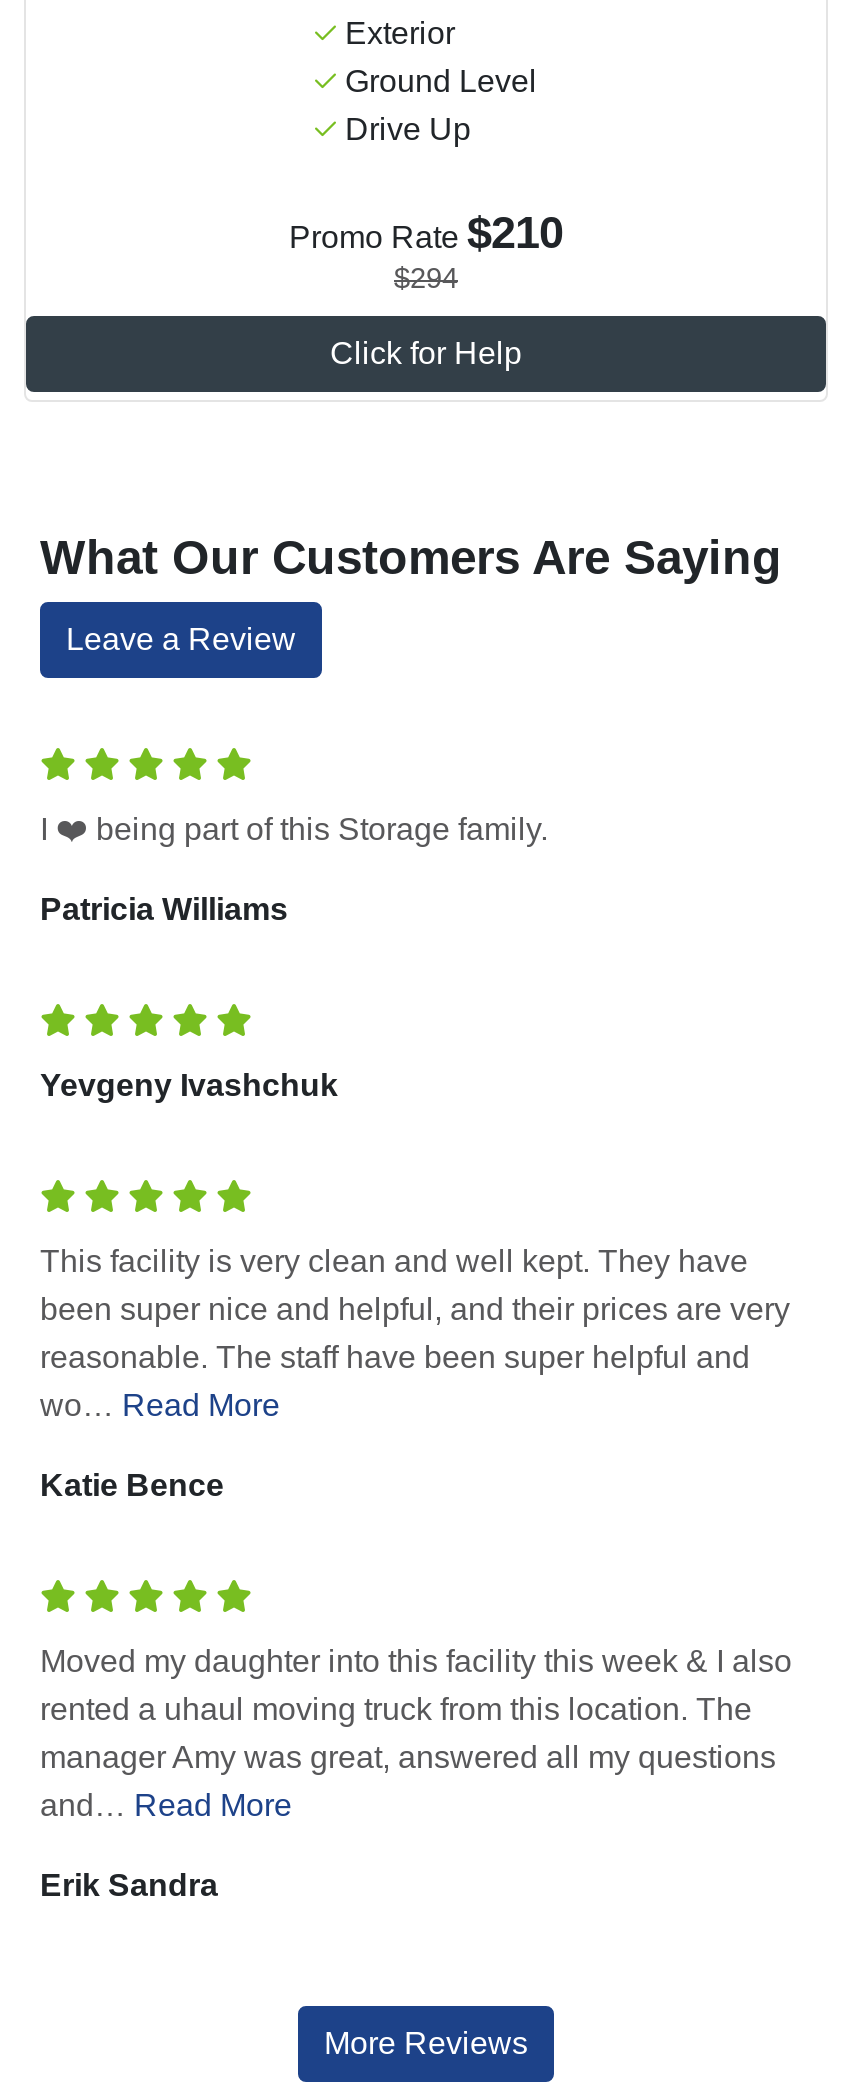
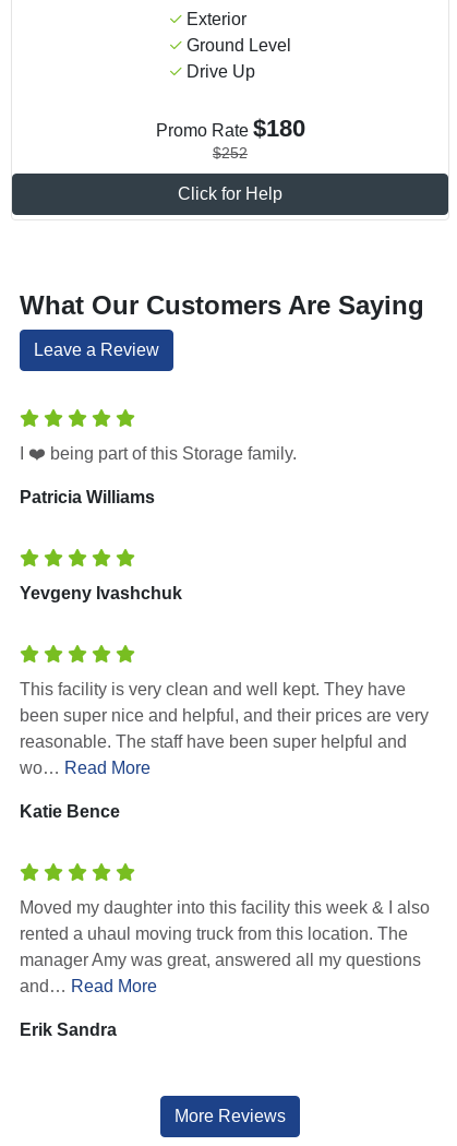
- Promo Rate $210
+ Promo Rate $180

- $294
+ $252
